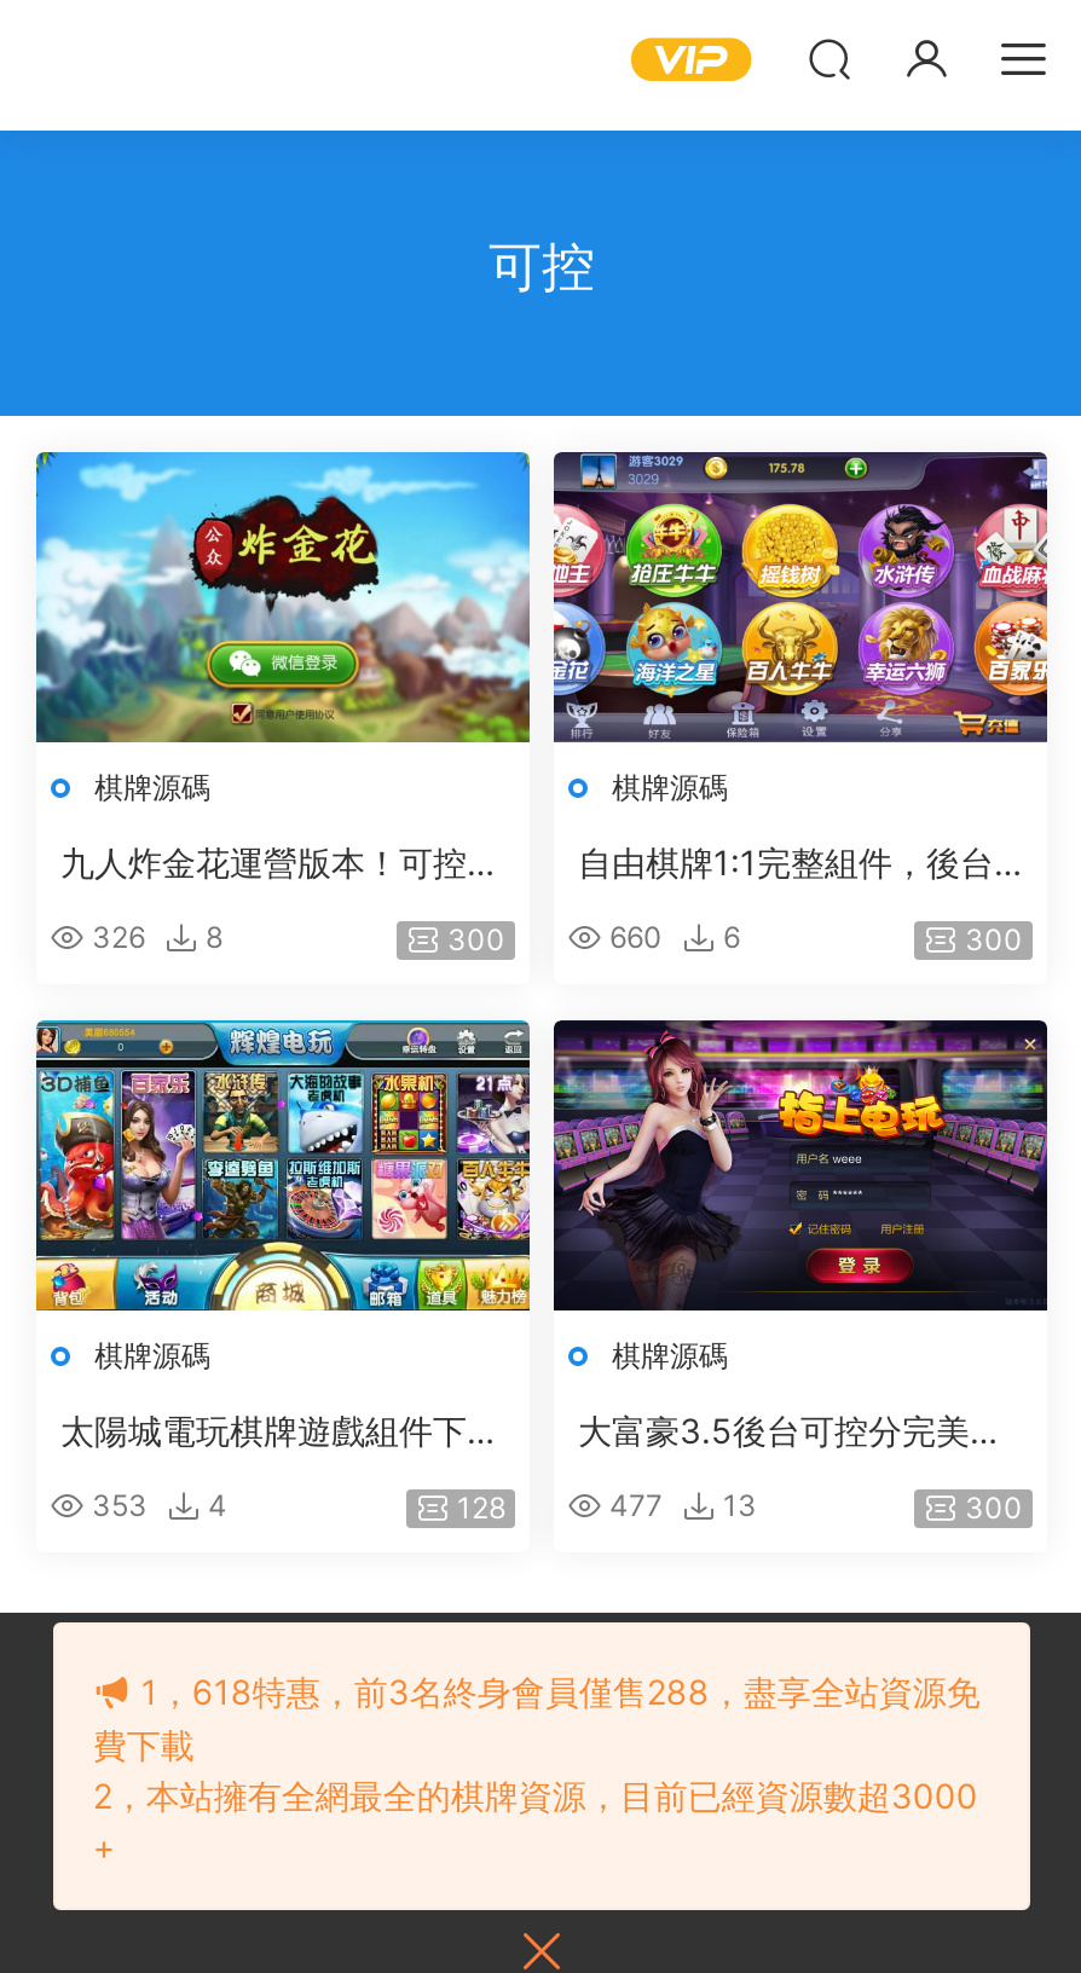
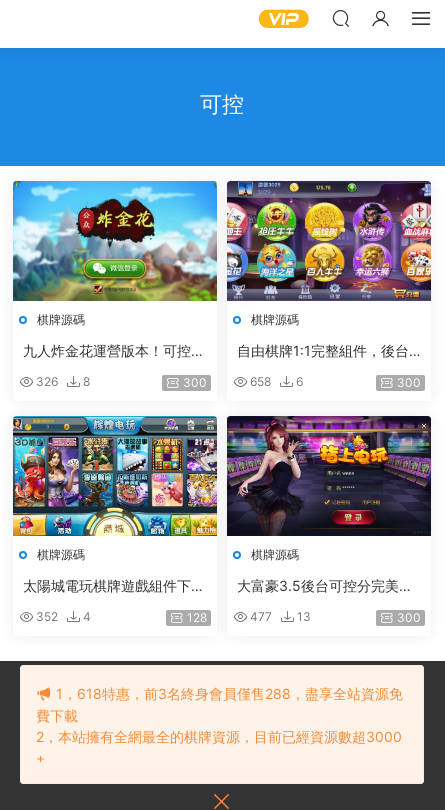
- 660 6
+ 658 6

- 353 4
+ 352 4
